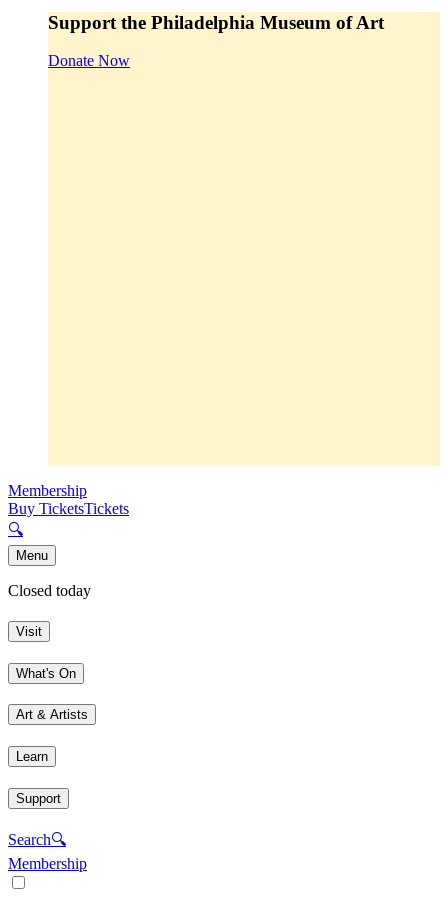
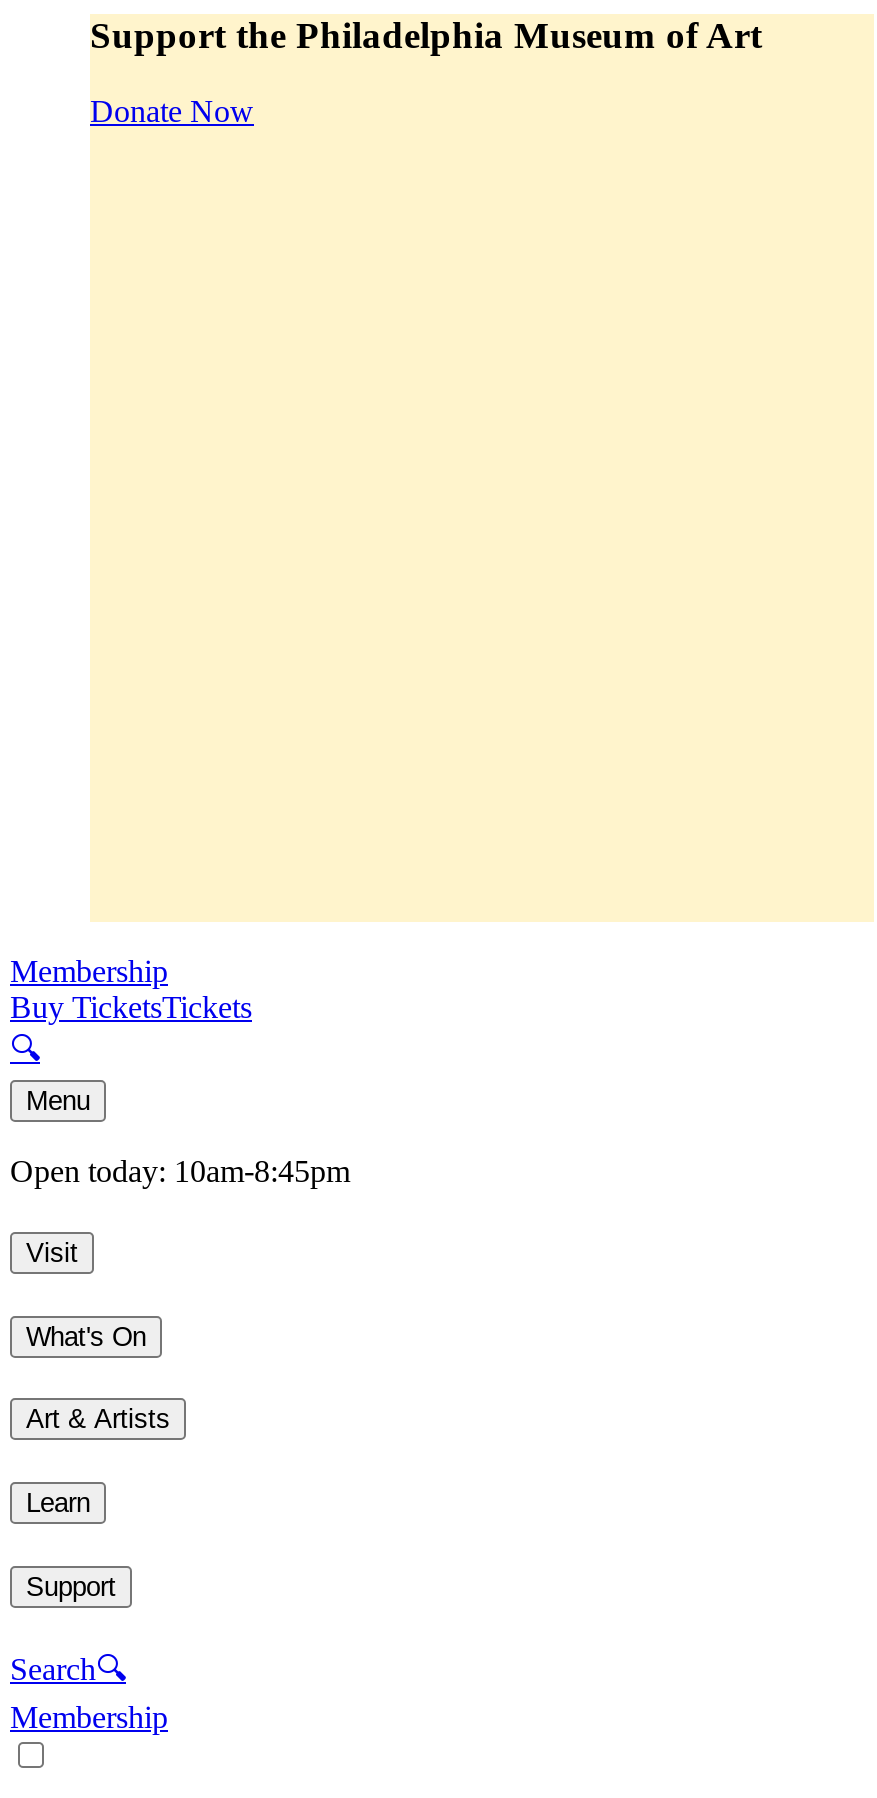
- Closed today
+ Open today: 10am-8:45pm
